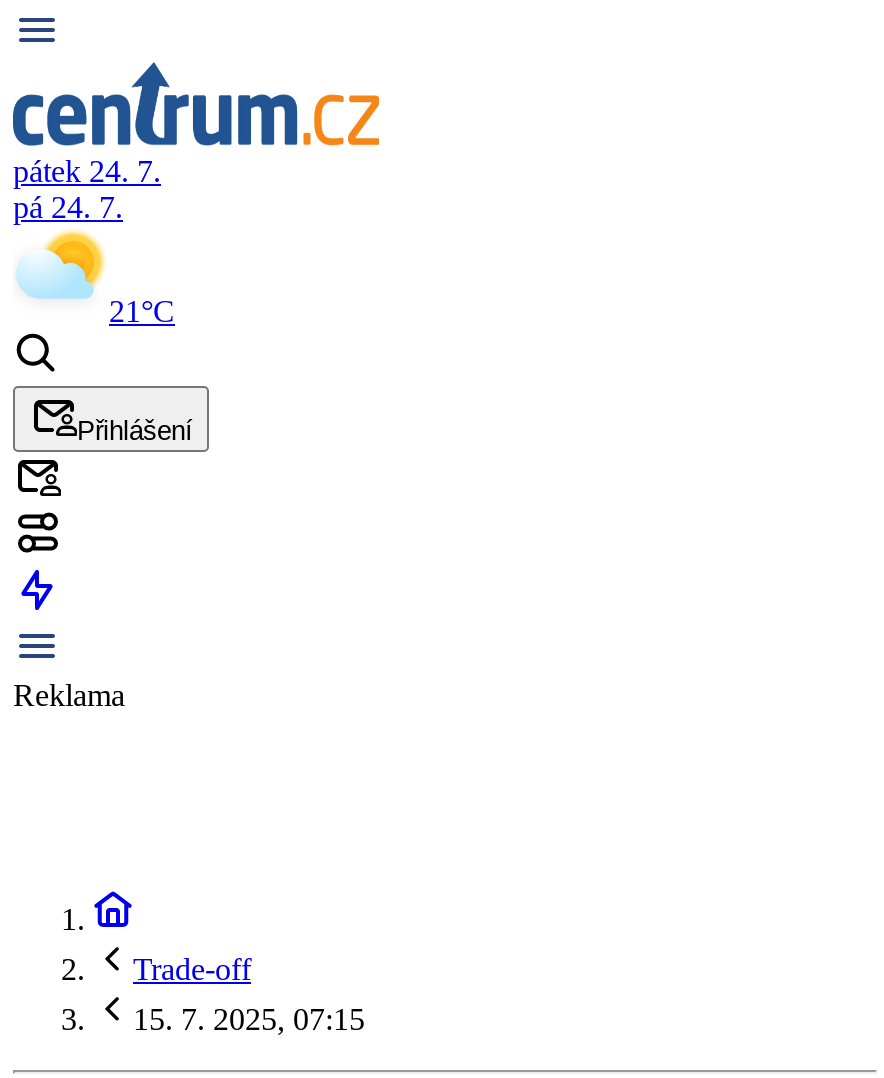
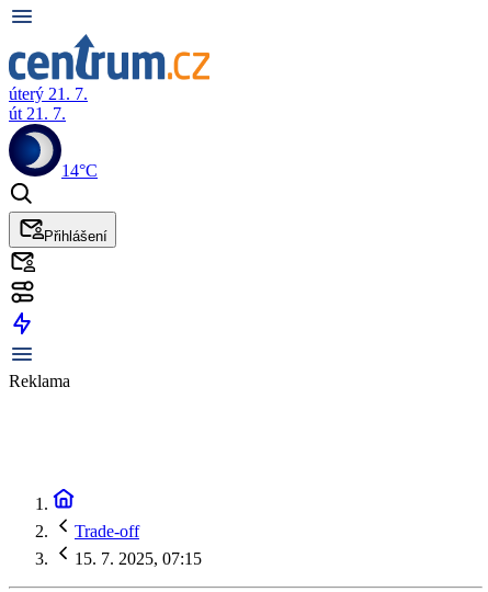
- pátek 24. 7.
- pá 24. 7.
+ úterý 21. 7.
+ út 21. 7.

- [image]
- 21°C
+ [image]
+ 14°C
